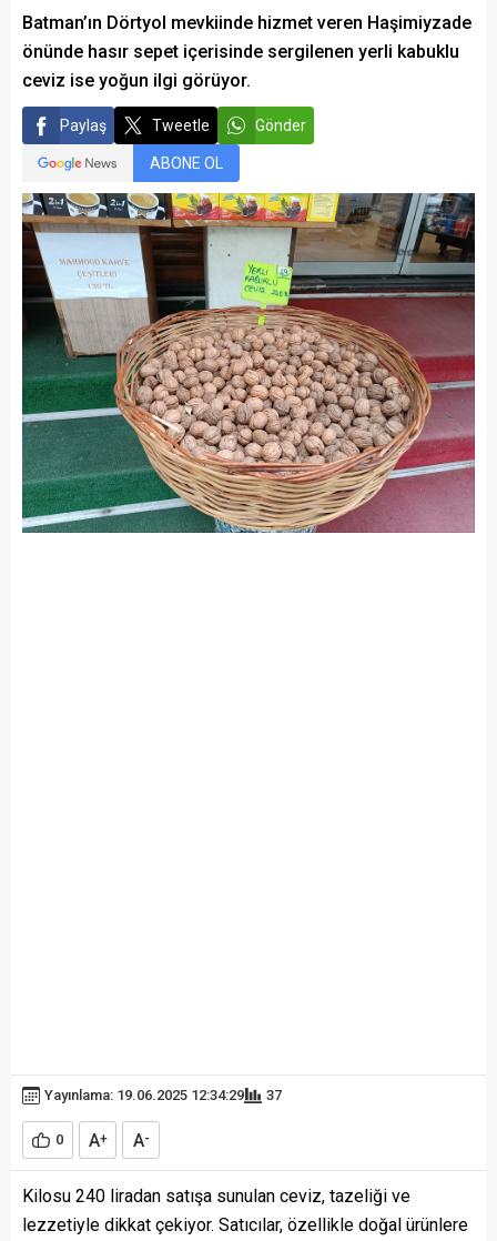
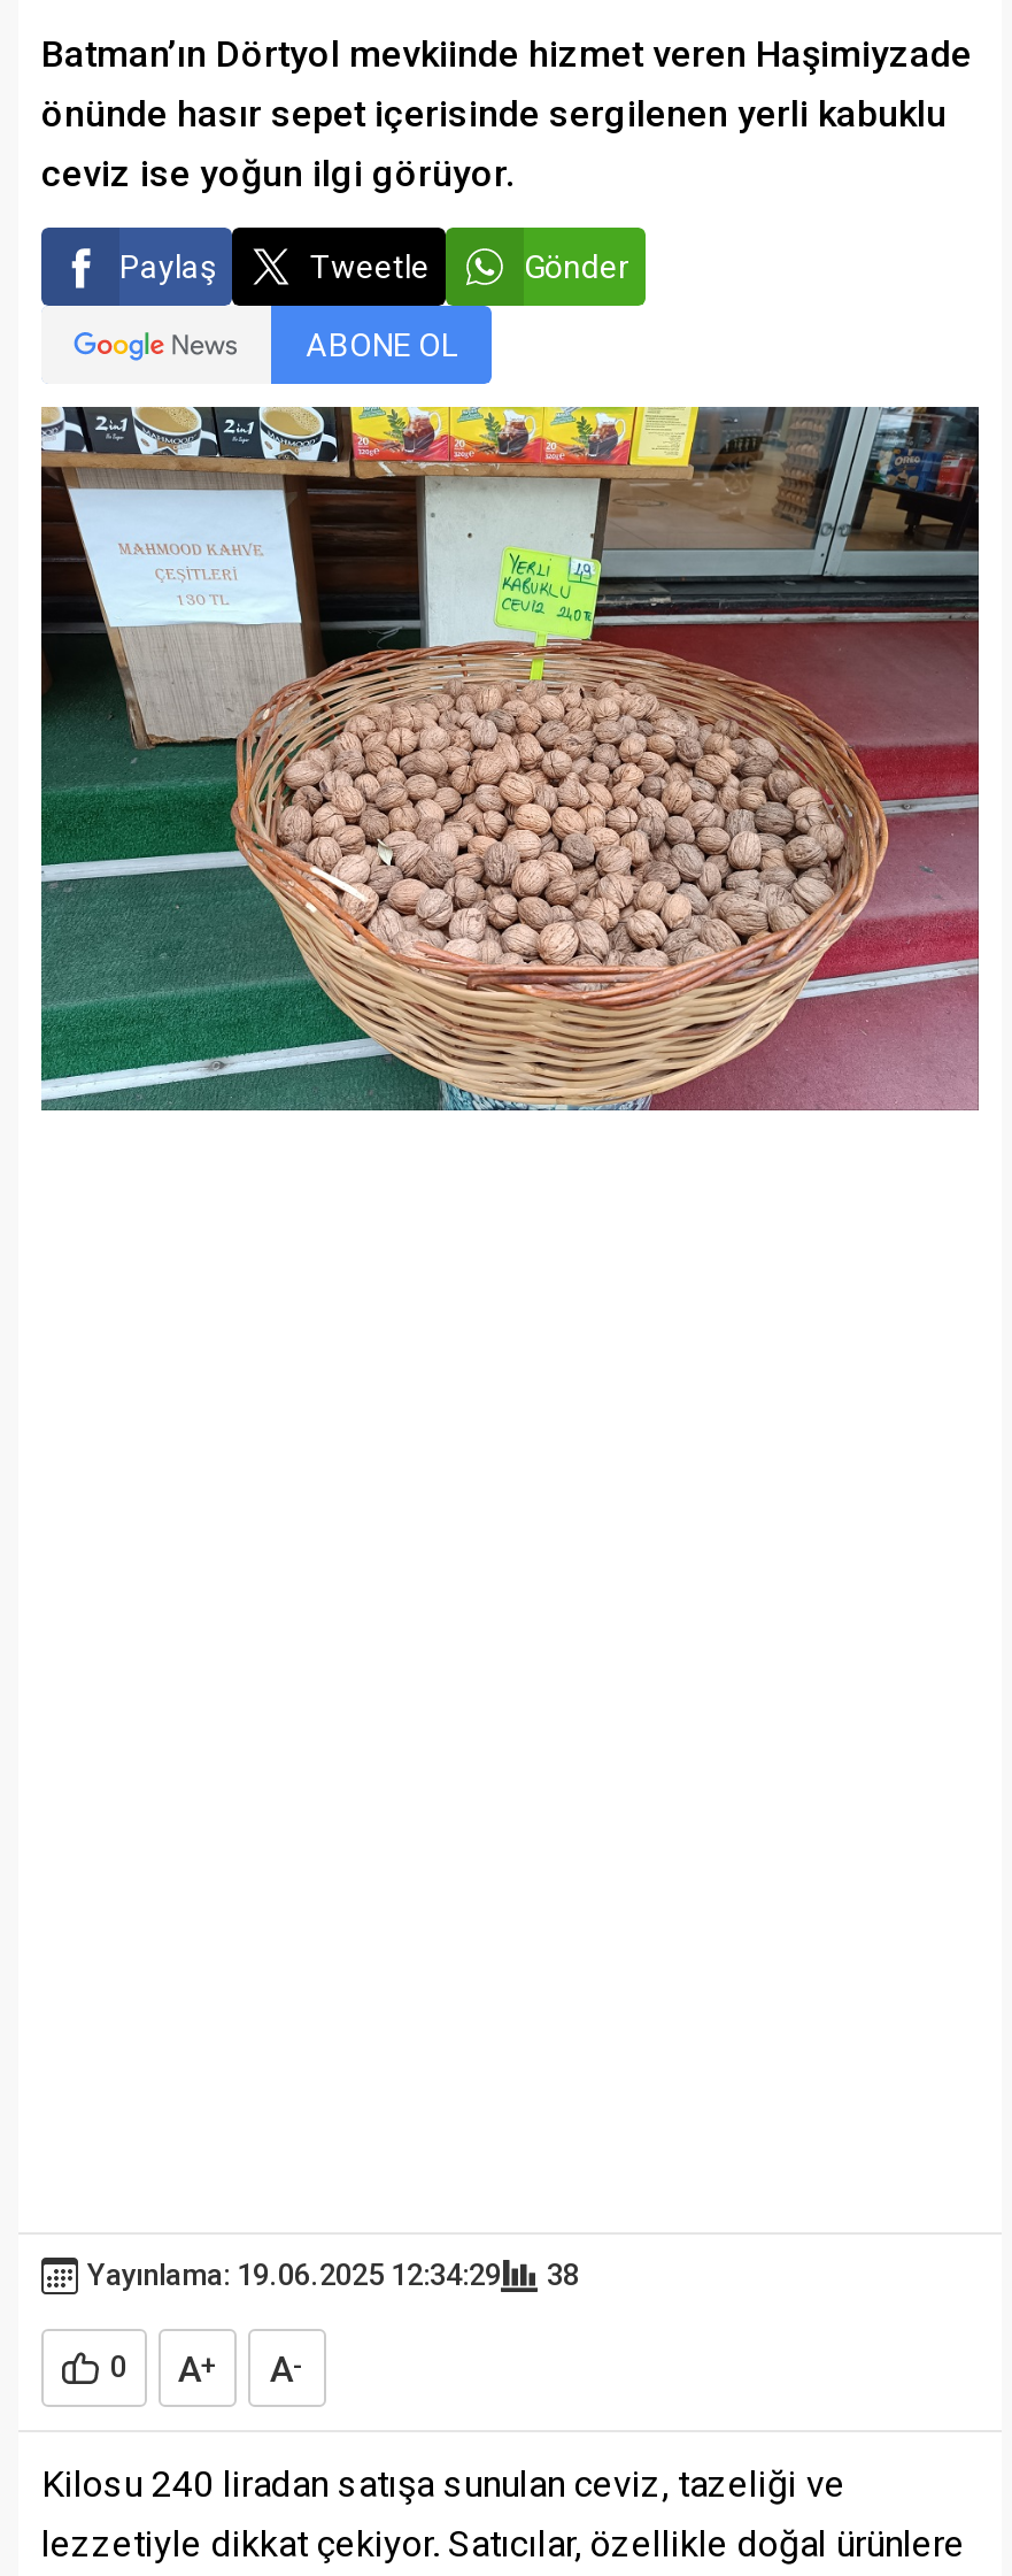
- Yayınlama: 19.06.2025 12:34:29 37
+ Yayınlama: 19.06.2025 12:34:29 38
